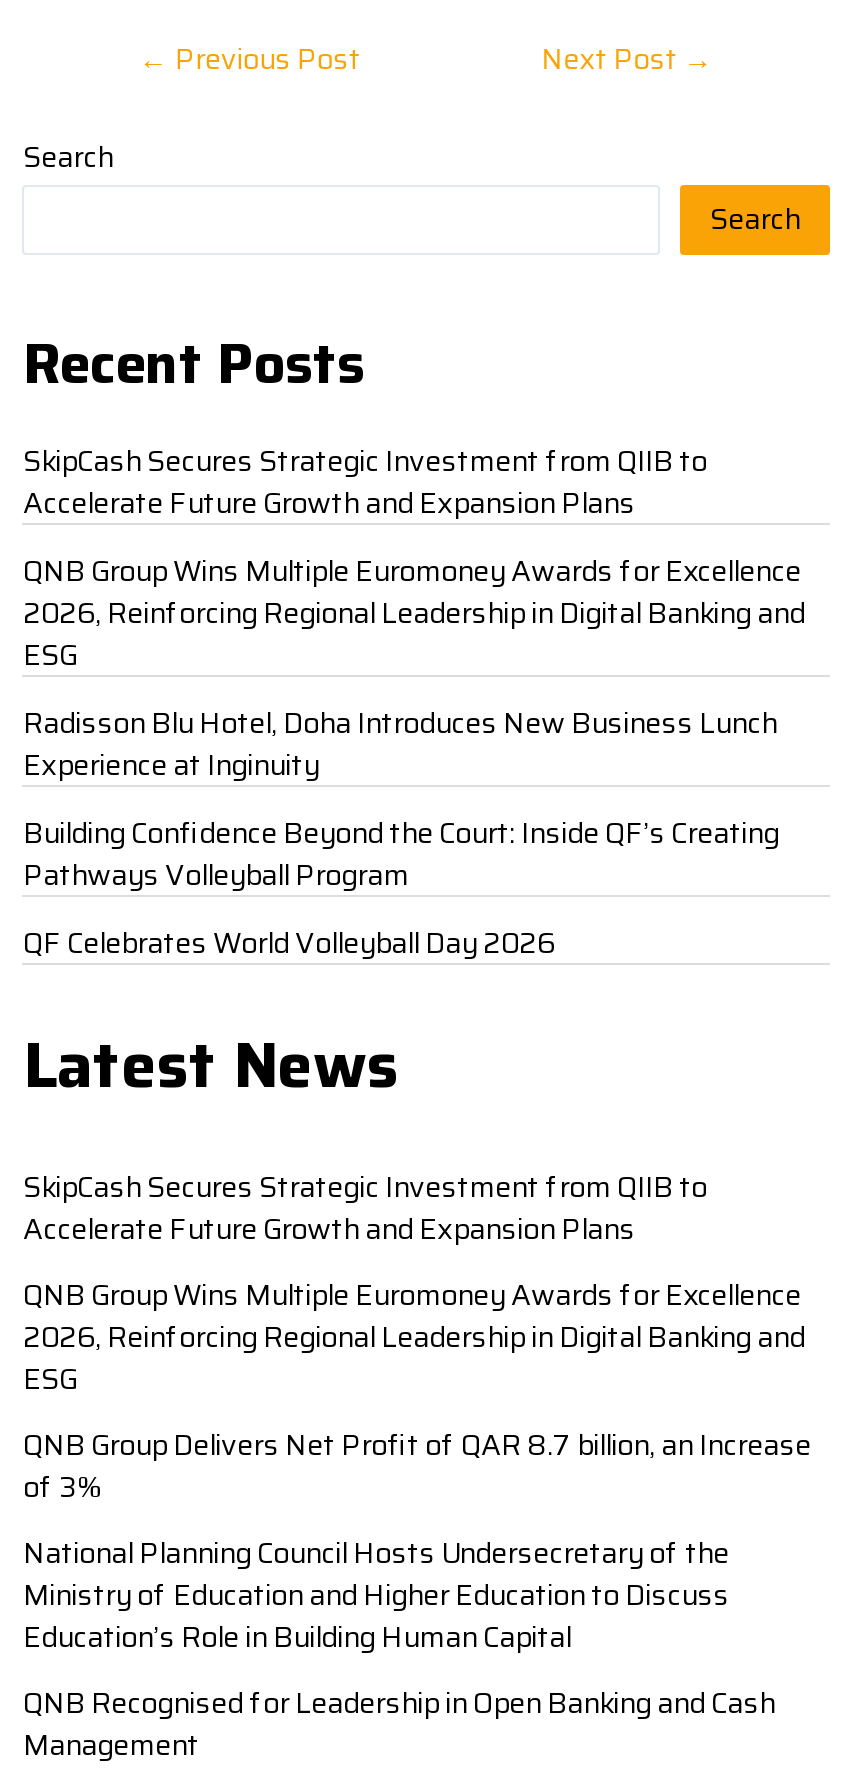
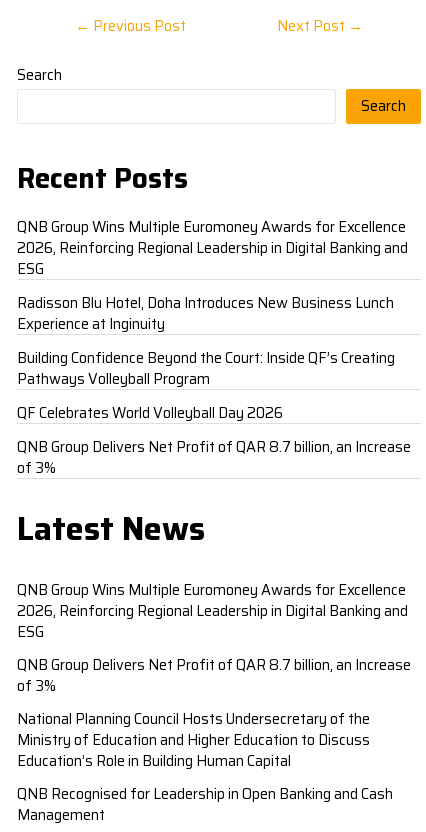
- SkipCash Secures Strategic Investment from QIIB to
- Accelerate Future Growth and Expansion Plans

+ QNB Group Delivers Net Profit of QAR 8.7 billion, an Increase
+ of 3%

- SkipCash Secures Strategic Investment from QIIB to
- Accelerate Future Growth and Expansion Plans
